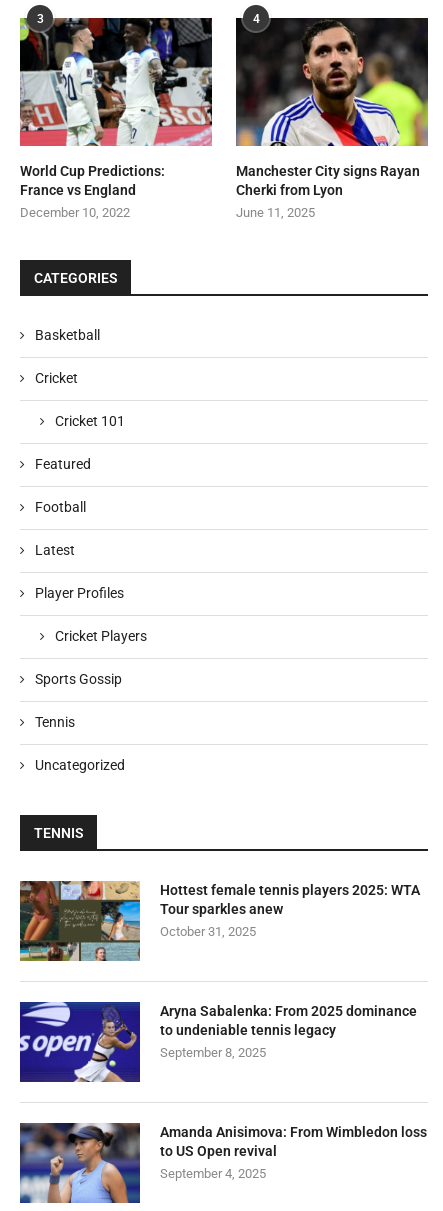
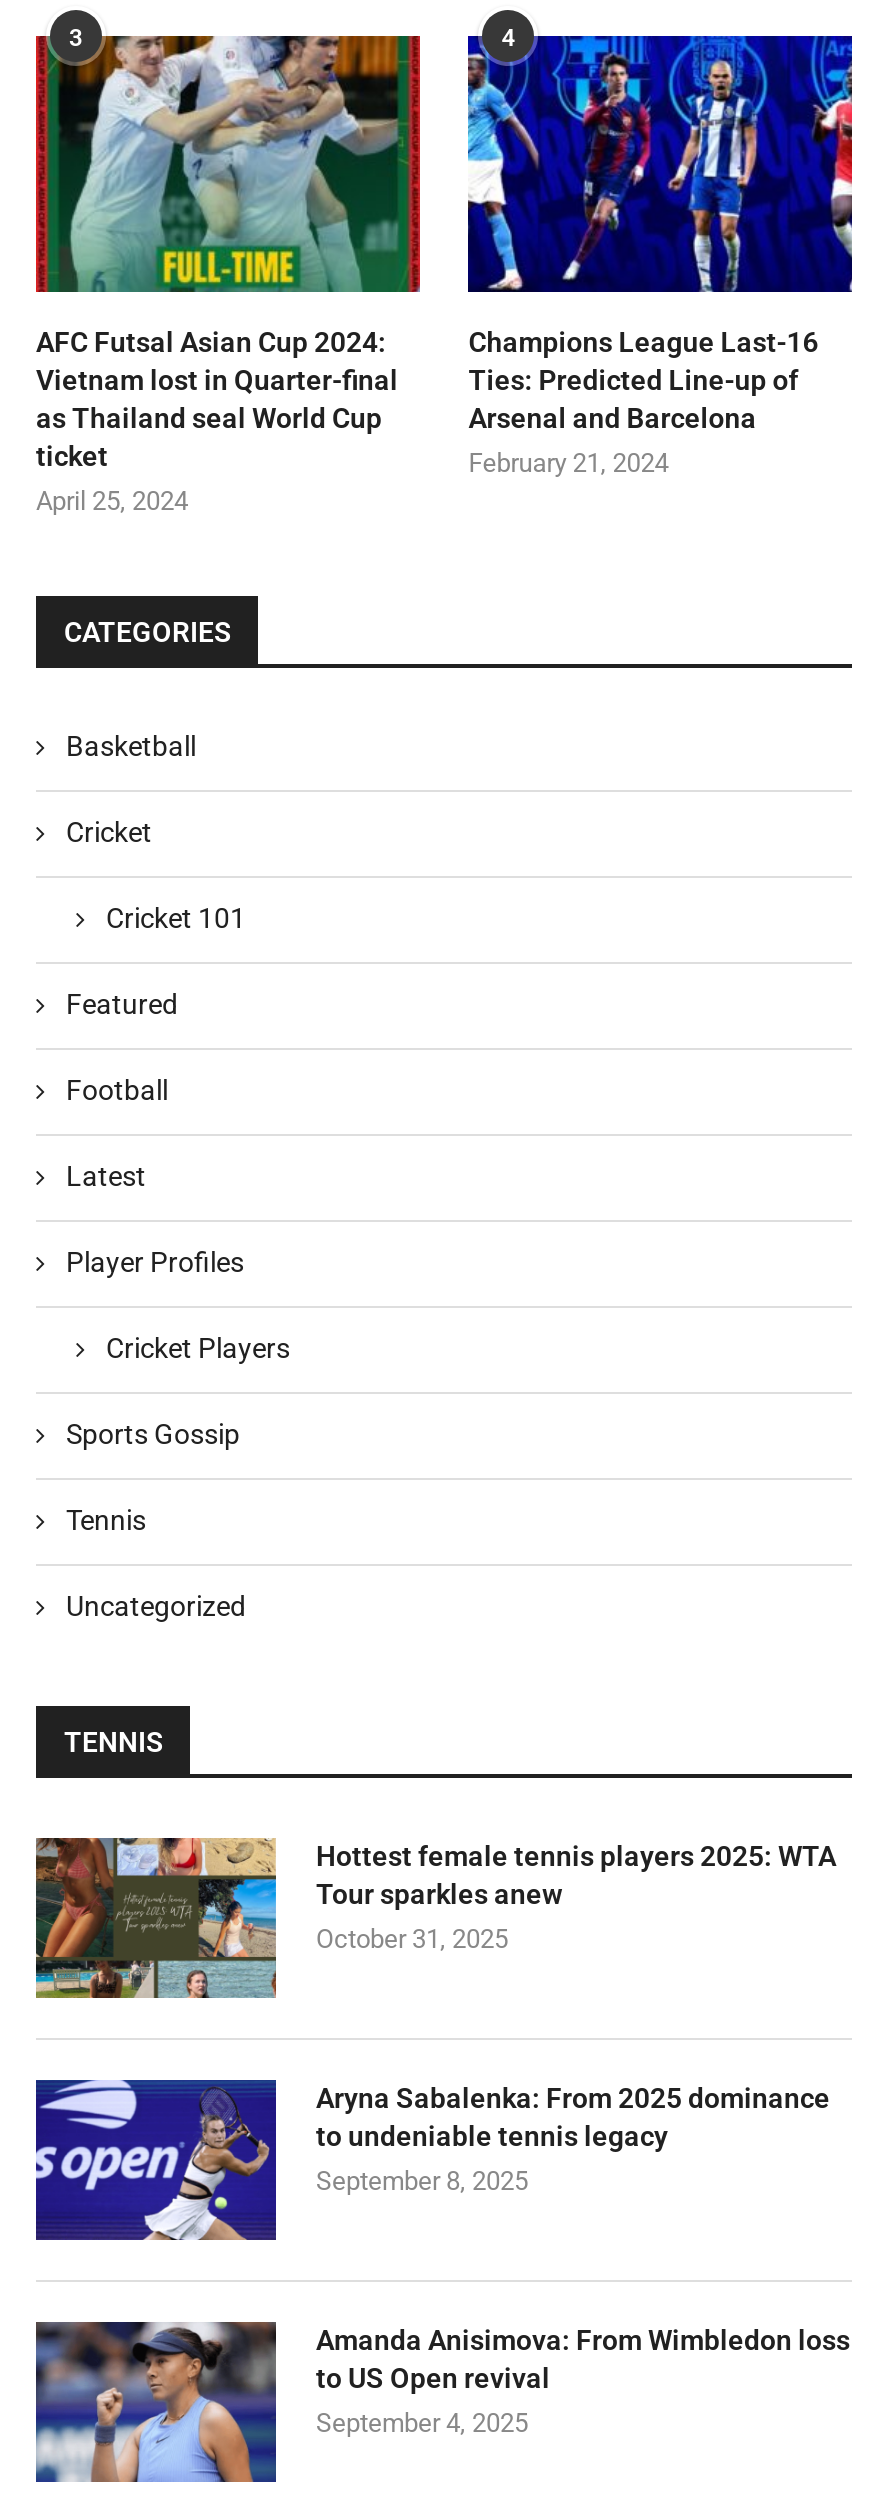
- [image]
- World Cup Predictions:
- France vs England
- December 10, 2022
+ [image]
+ AFC Futsal Asian Cup 2024:
+ Vietnam lost in Quarter-final
+ as Thailand seal World Cup
+ ticket
+ April 25, 2024

- [image]
- Manchester City signs Rayan
- Cherki from Lyon
- June 11, 2025
+ [image]
+ Champions League Last-16
+ Ties: Predicted Line-up of
+ Arsenal and Barcelona
+ February 21, 2024
